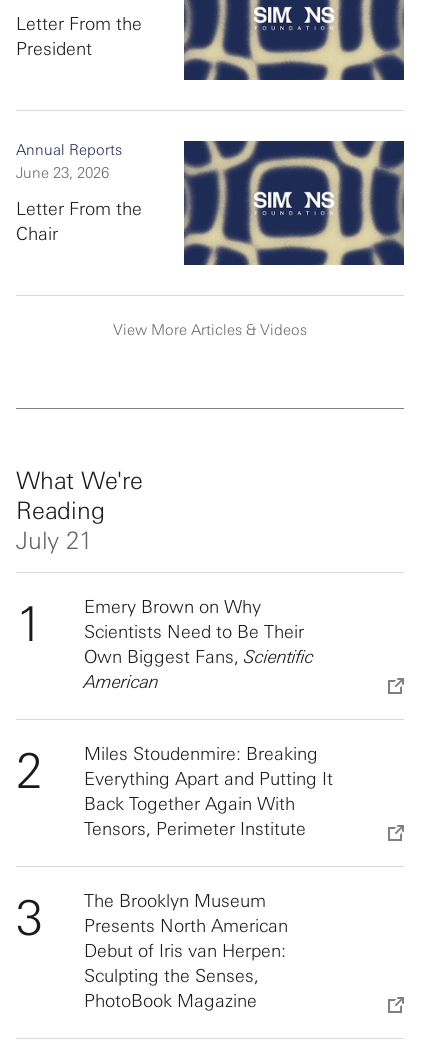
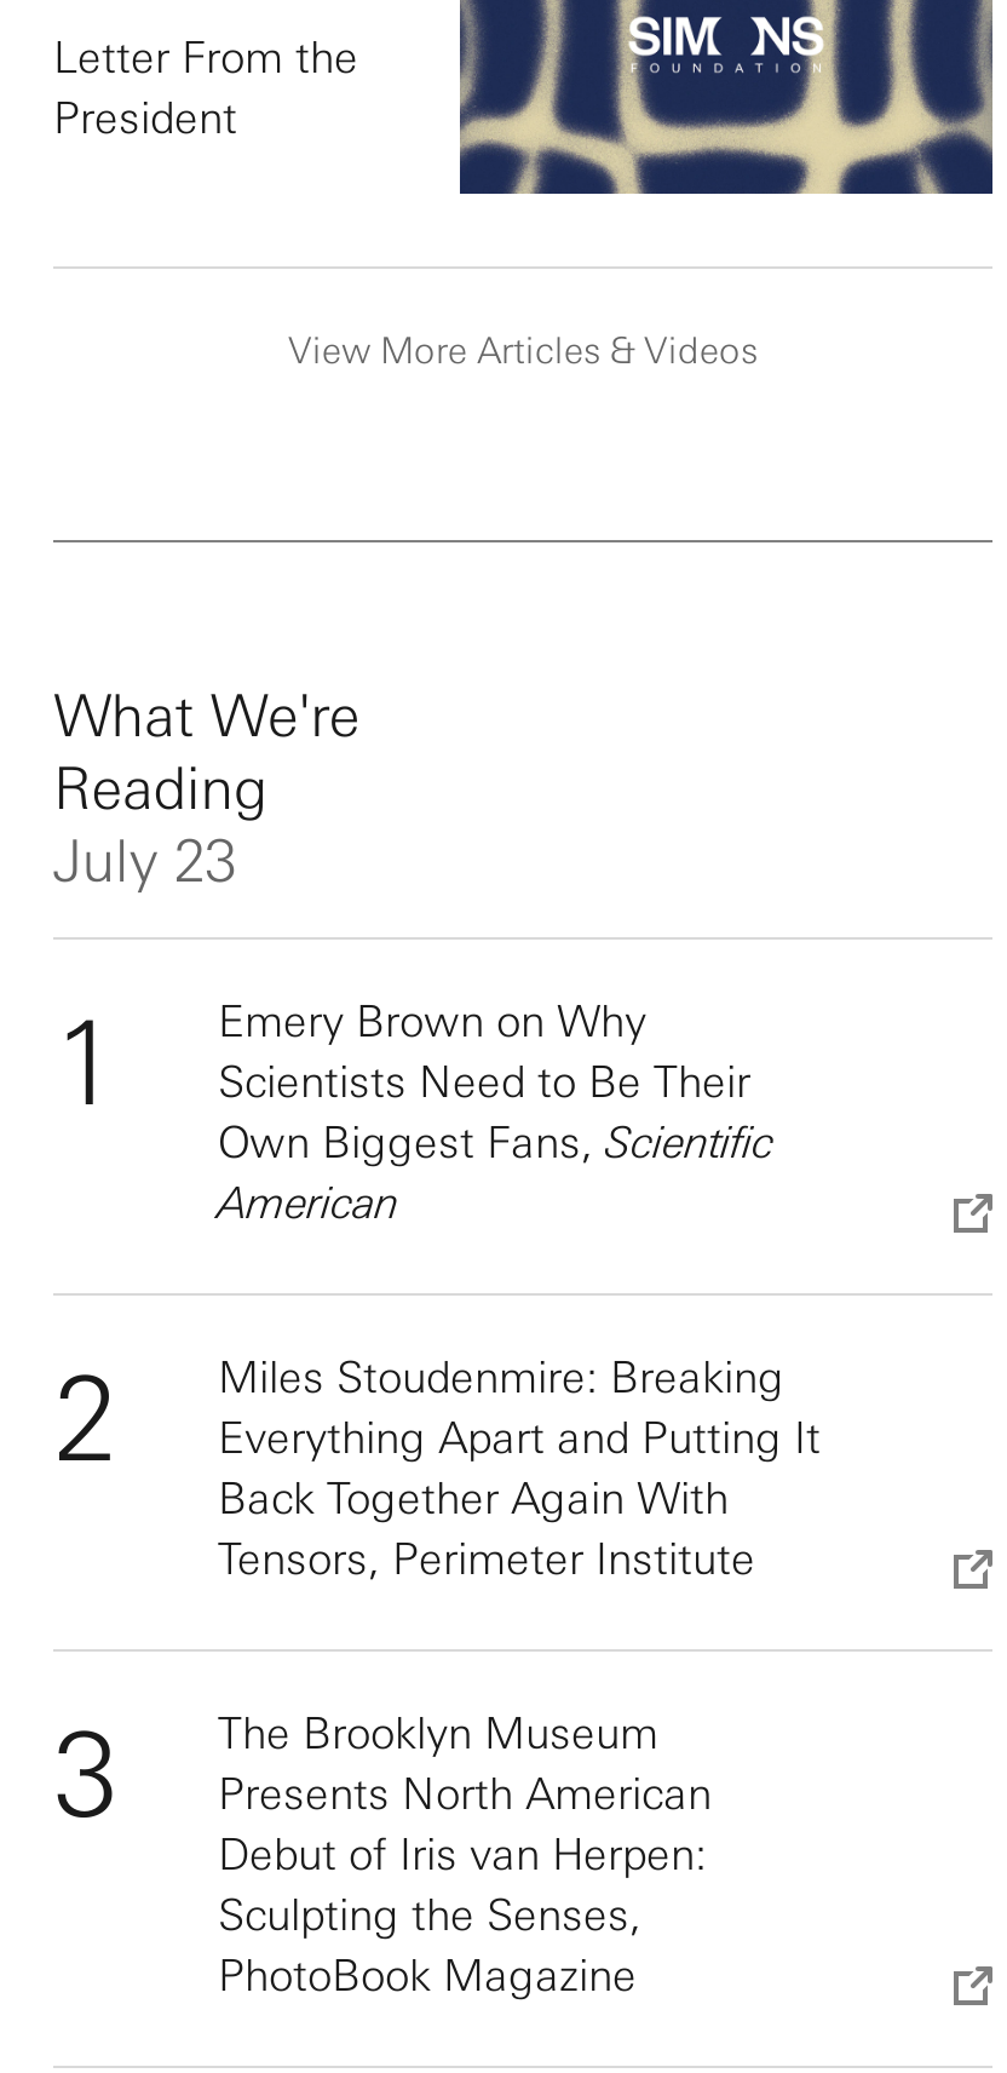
- Annual Reports
- June 23, 2026
- Letter From the
- Chair

- [image]

- July 21
+ July 23
